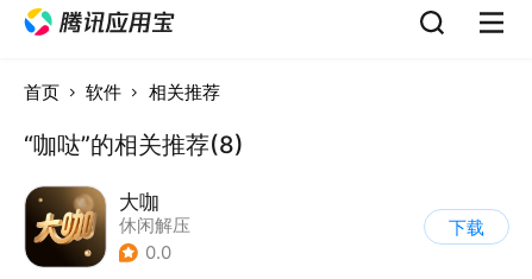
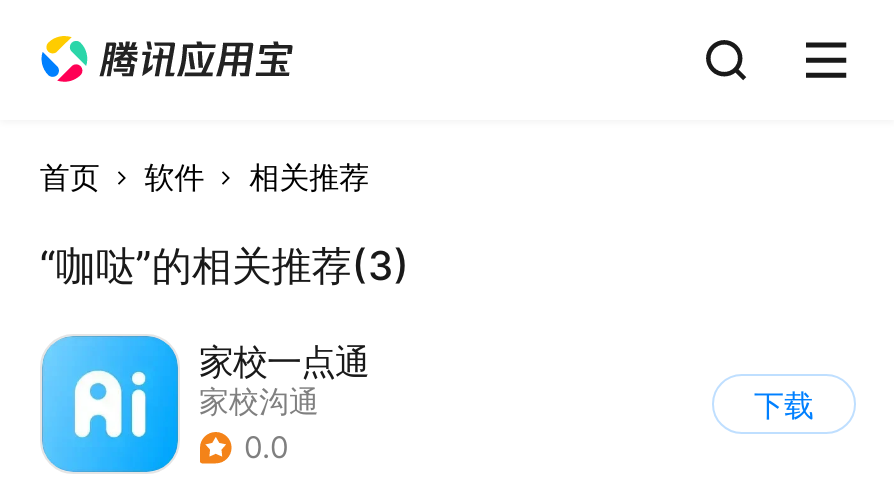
- “咖哒”的相关推荐(8)
+ “咖哒”的相关推荐(3)

- [image]
- 大咖
- 休闲解压
+ [image]
+ 家校一点通
+ 家校沟通
